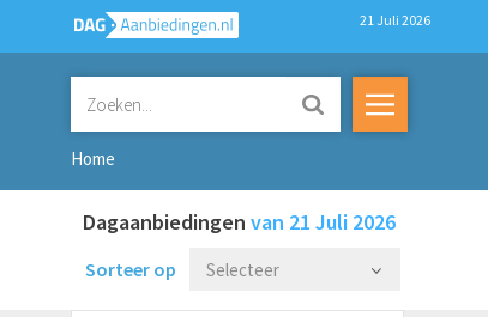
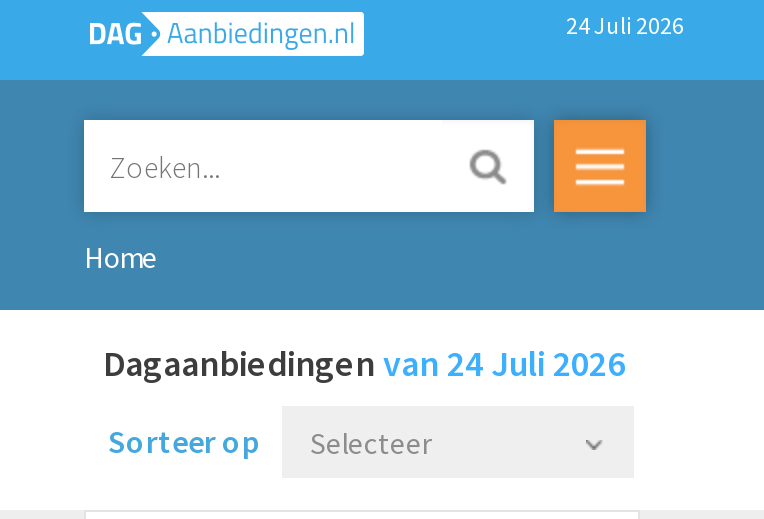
- 21 Juli 2026
+ 24 Juli 2026

- Dagaanbiedingen van 21 Juli 2026
+ Dagaanbiedingen van 24 Juli 2026
